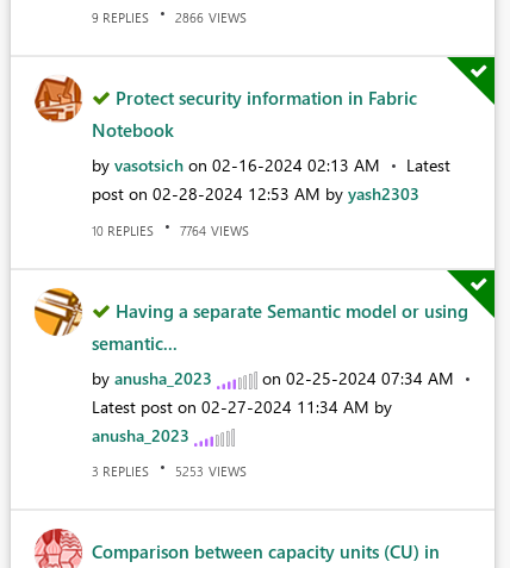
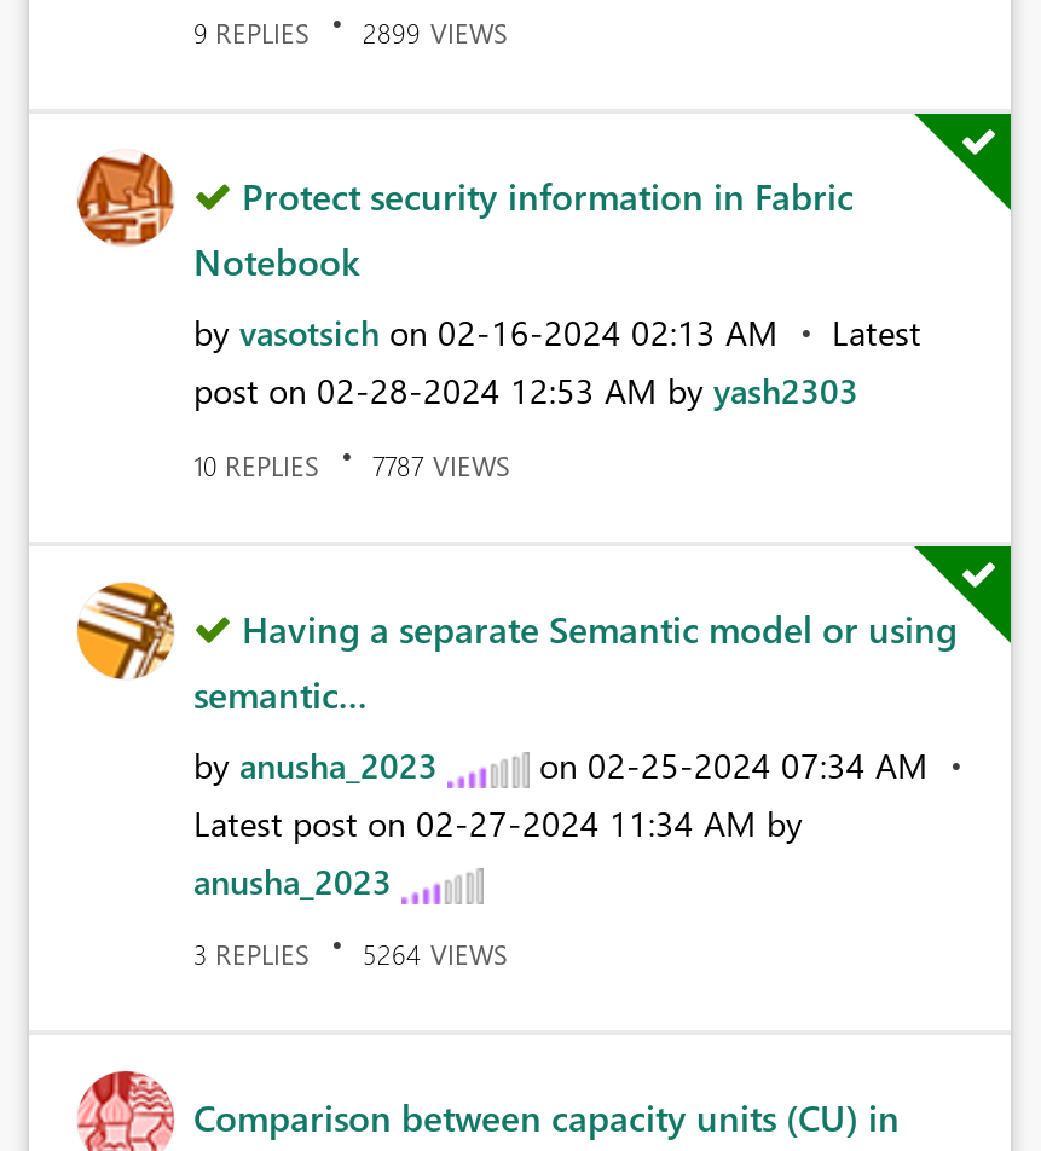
- 9 REPLIES 2866 VIEWS
+ 9 REPLIES 2899 VIEWS

- 10 REPLIES 7764 VIEWS
+ 10 REPLIES 7787 VIEWS

- 3 REPLIES 5253 VIEWS
+ 3 REPLIES 5264 VIEWS
